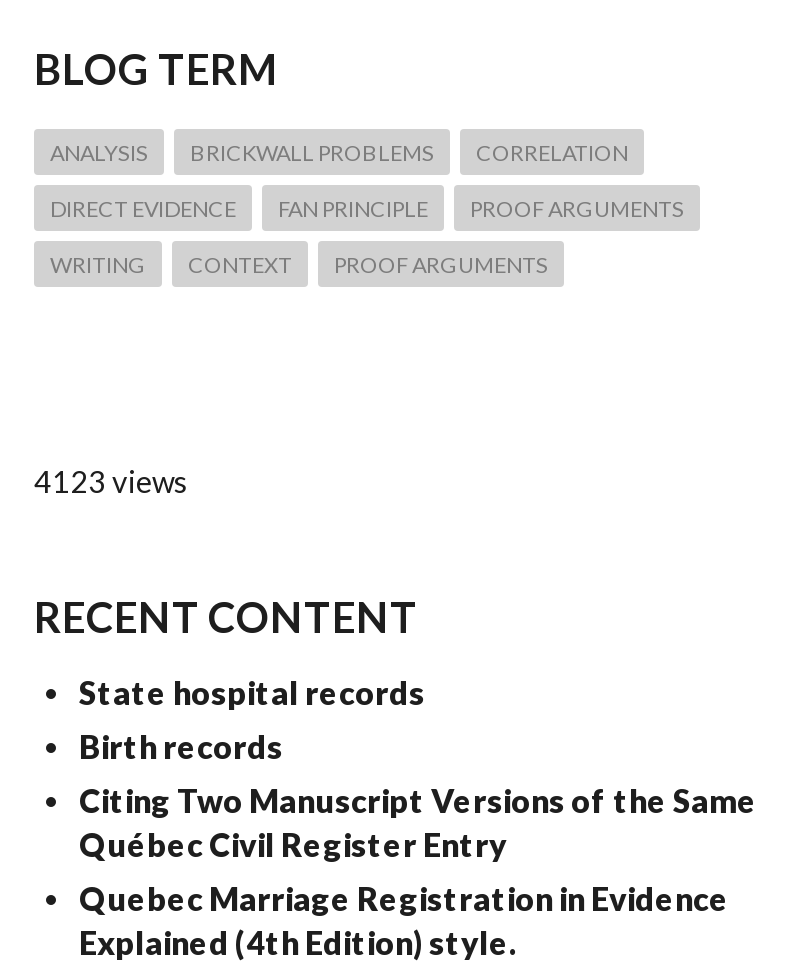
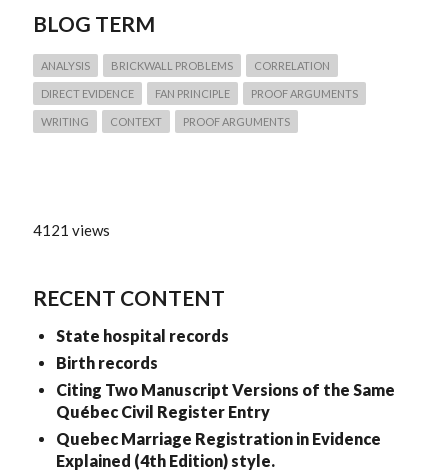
- 4123 views
+ 4121 views
